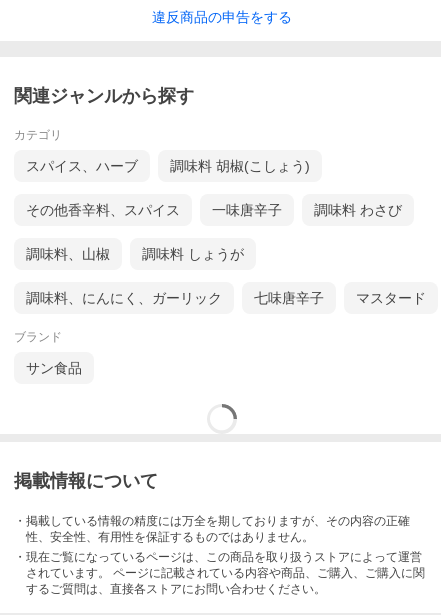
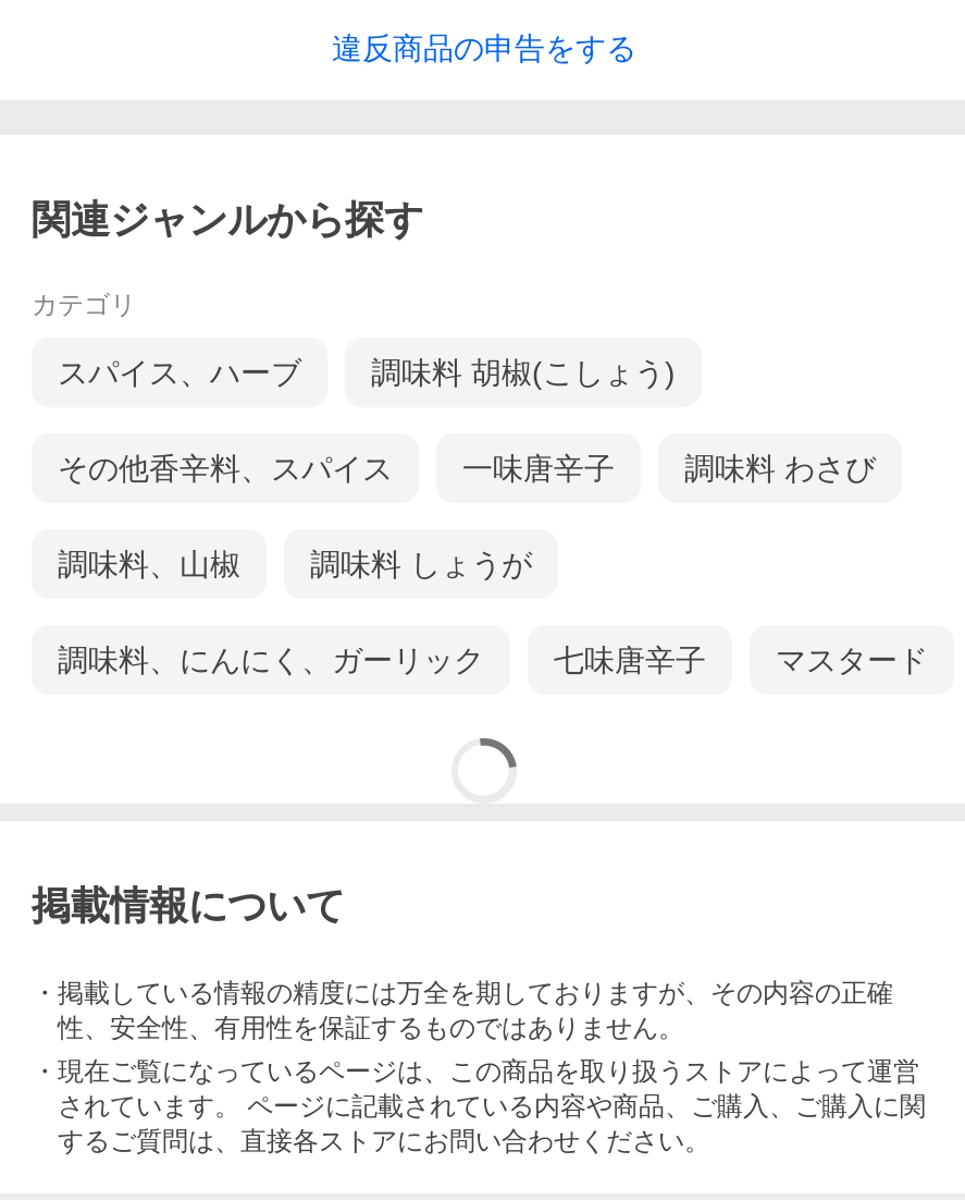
- ブランド
- サン食品
